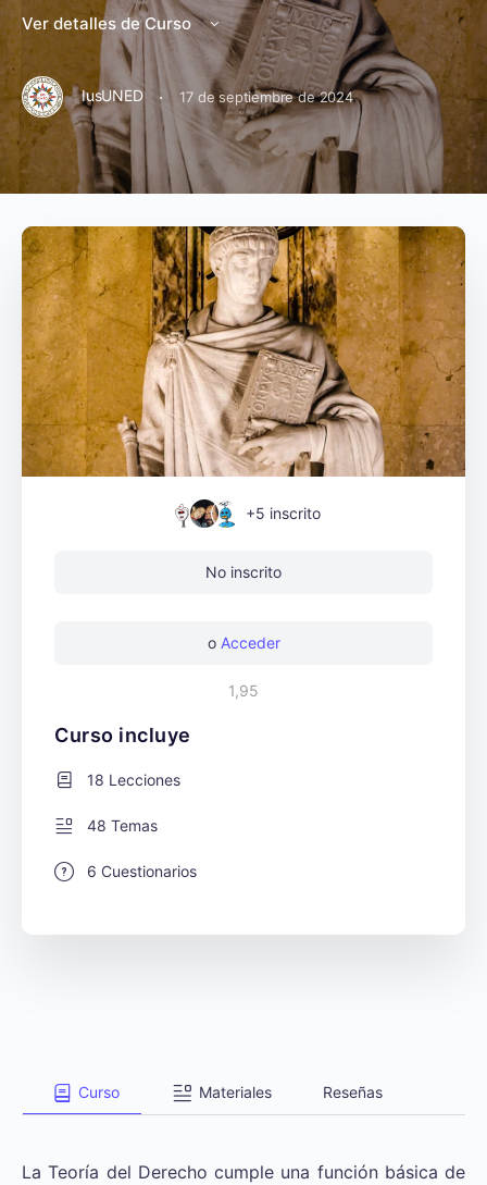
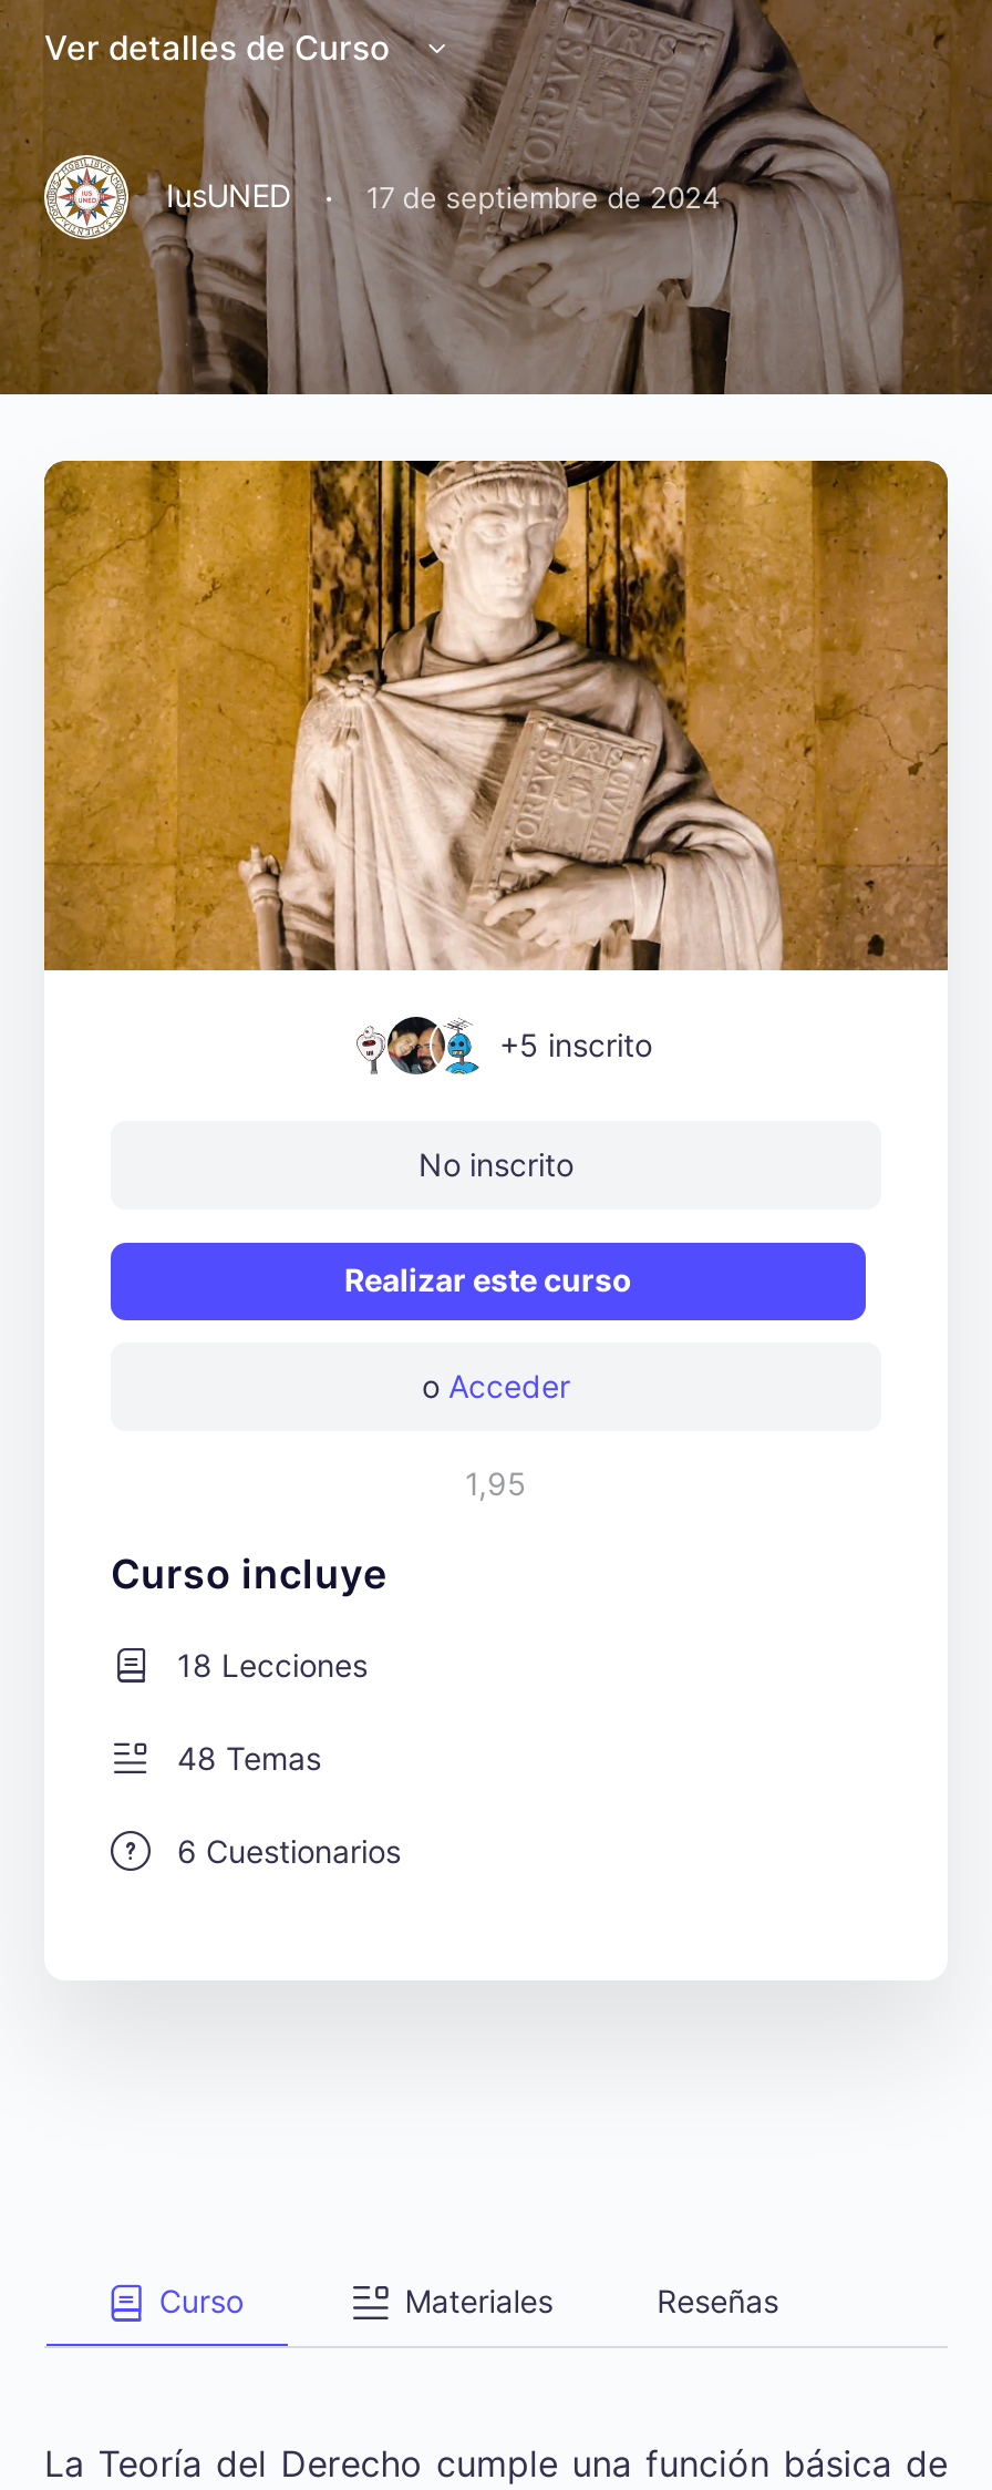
+ Realizar este curso
